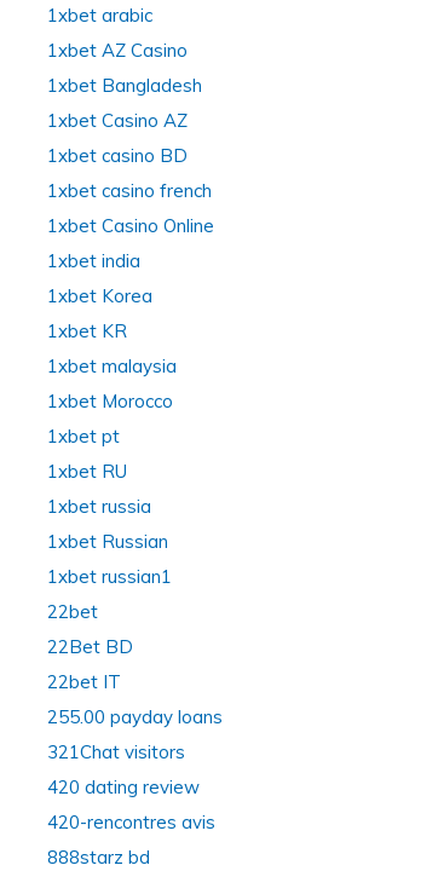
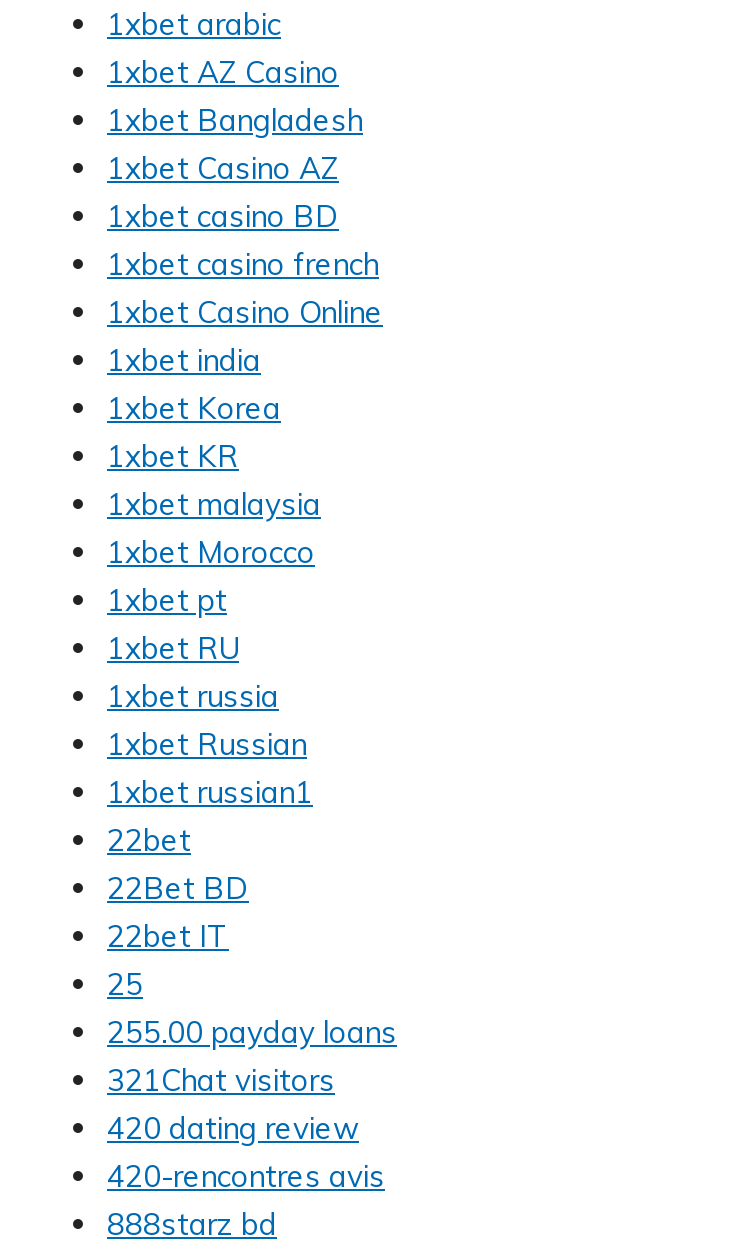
+ 25
